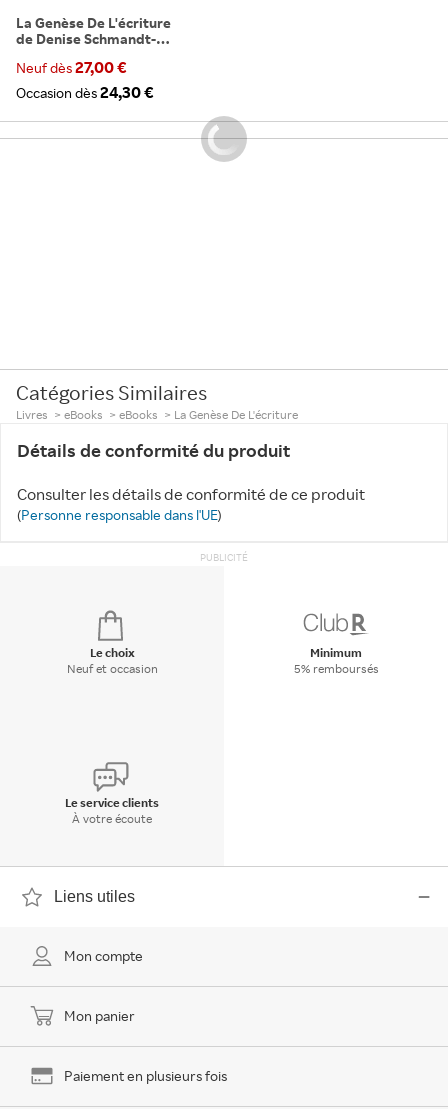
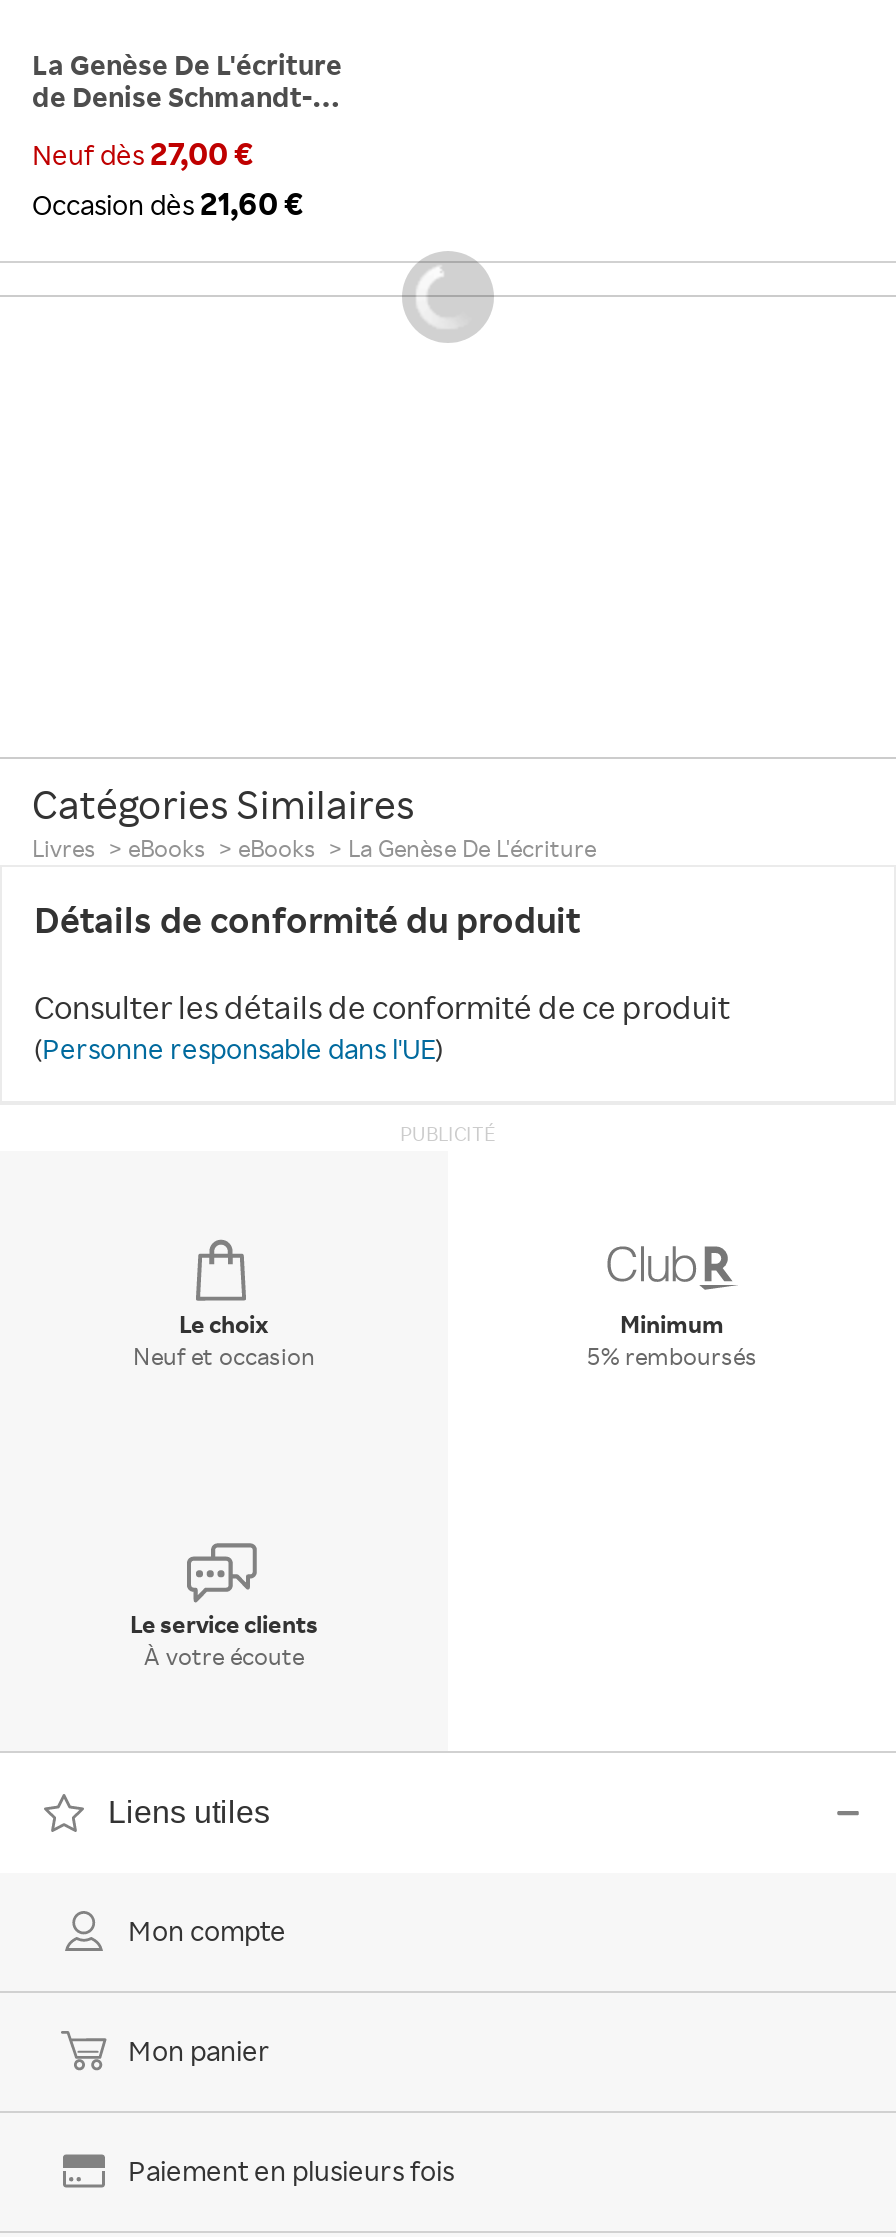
- Occasion dès 24,30 €
+ Occasion dès 21,60 €
